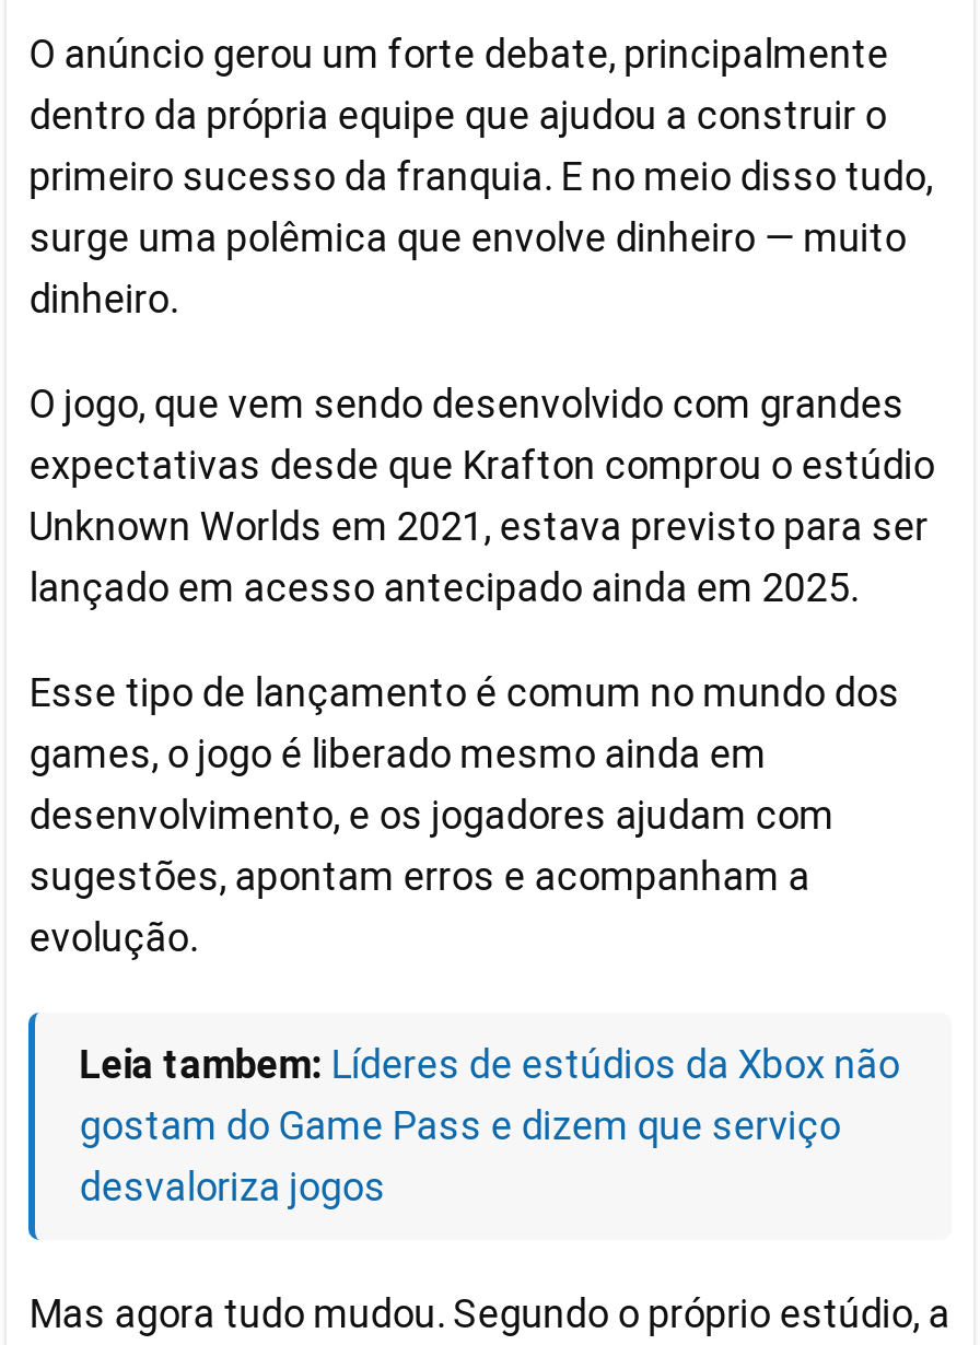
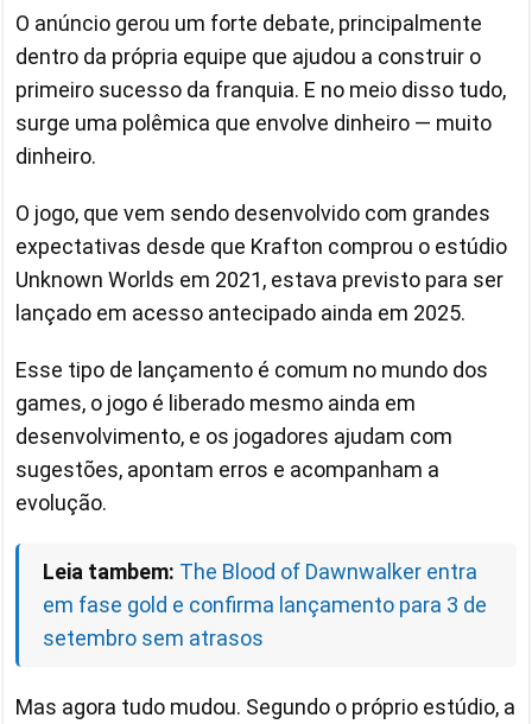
- Leia tambem: Líderes de estúdios da Xbox não
- gostam do Game Pass e dizem que serviço
- desvaloriza jogos
+ Leia tambem: The Blood of Dawnwalker entra
+ em fase gold e confirma lançamento para 3 de
+ setembro sem atrasos
